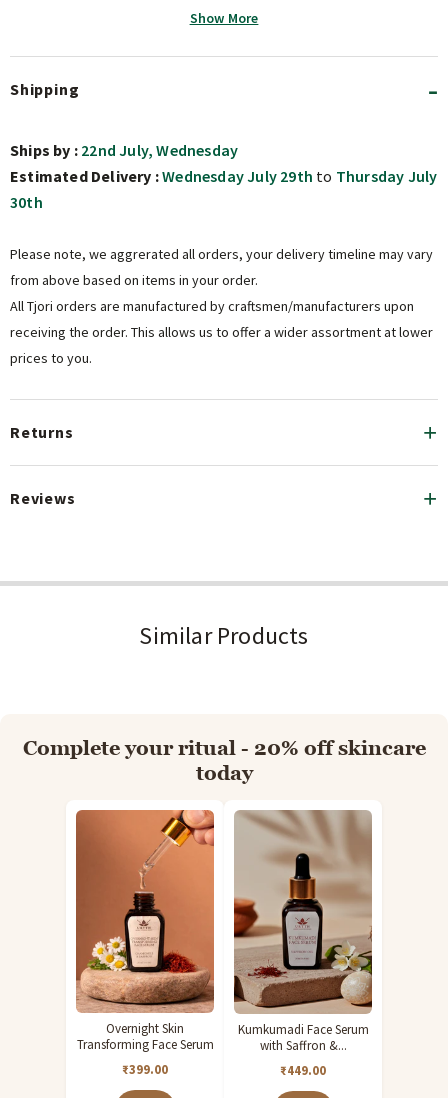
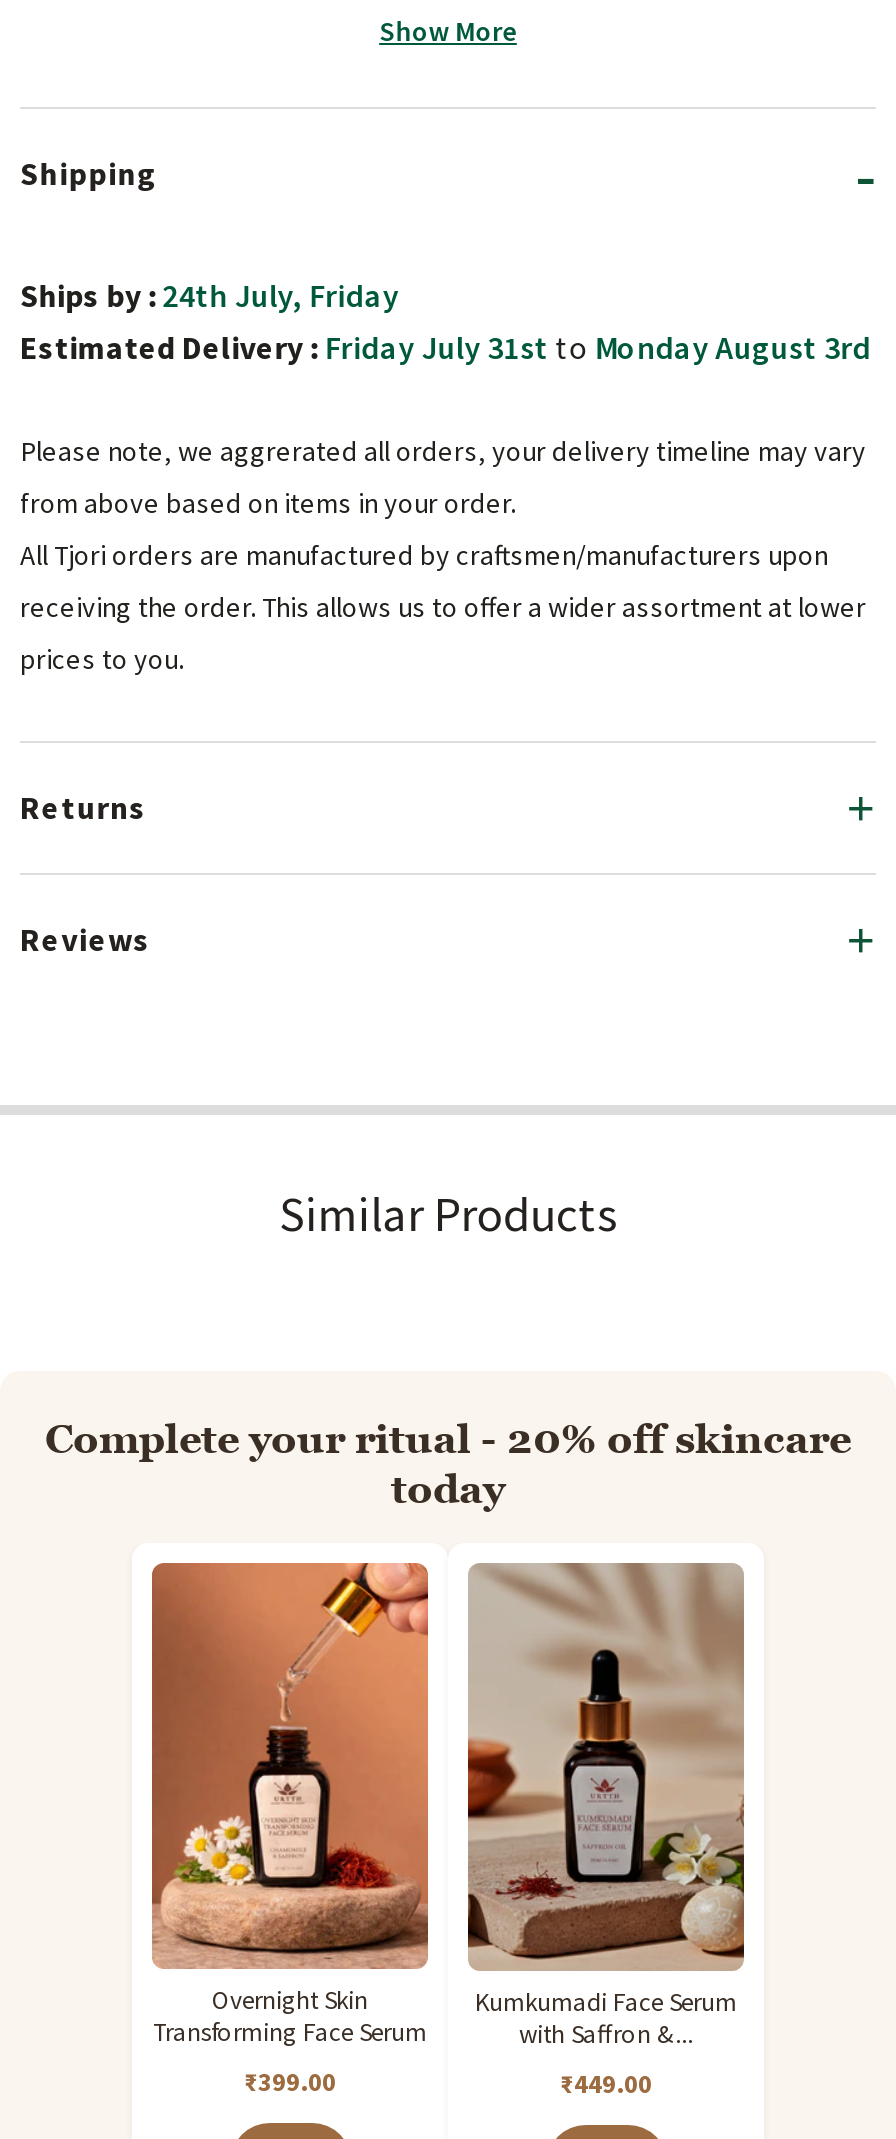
- Ships by : 22nd July, Wednesday
- Estimated Delivery :Wednesday July 29th to Thursday July
- 30th
+ Ships by : 24th July, Friday
+ Estimated Delivery : Friday July 31st to Monday August 3rd
